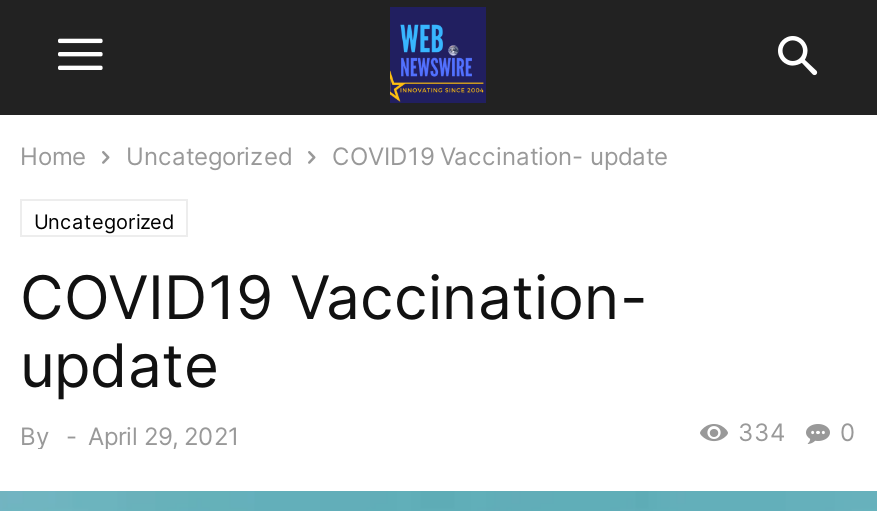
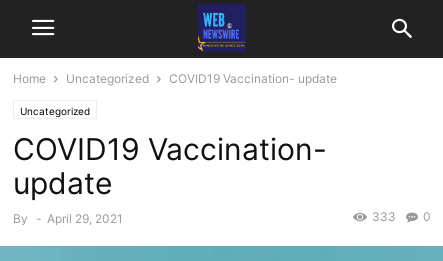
- 334 0
+ 333 0
